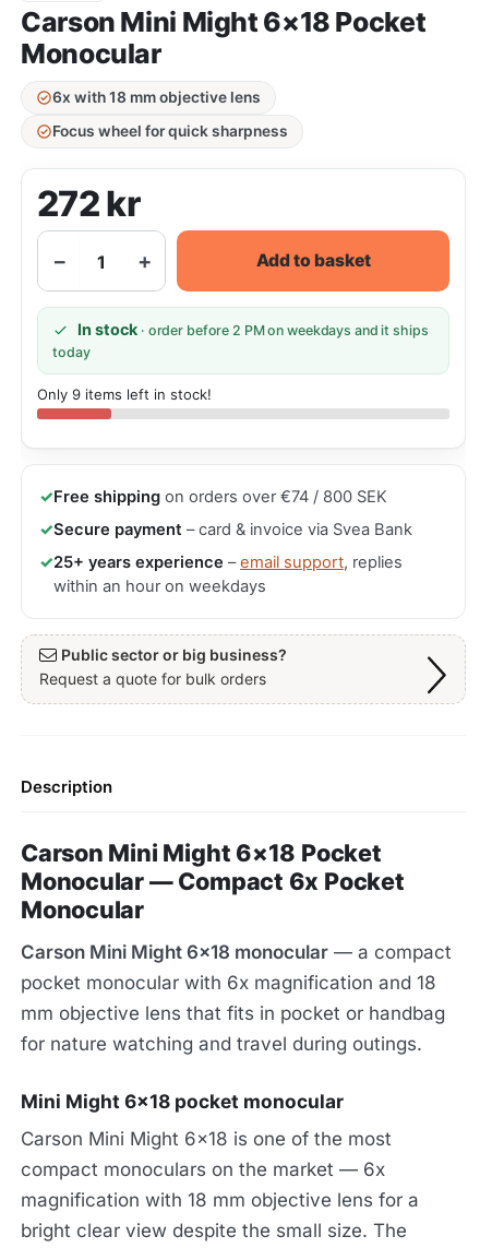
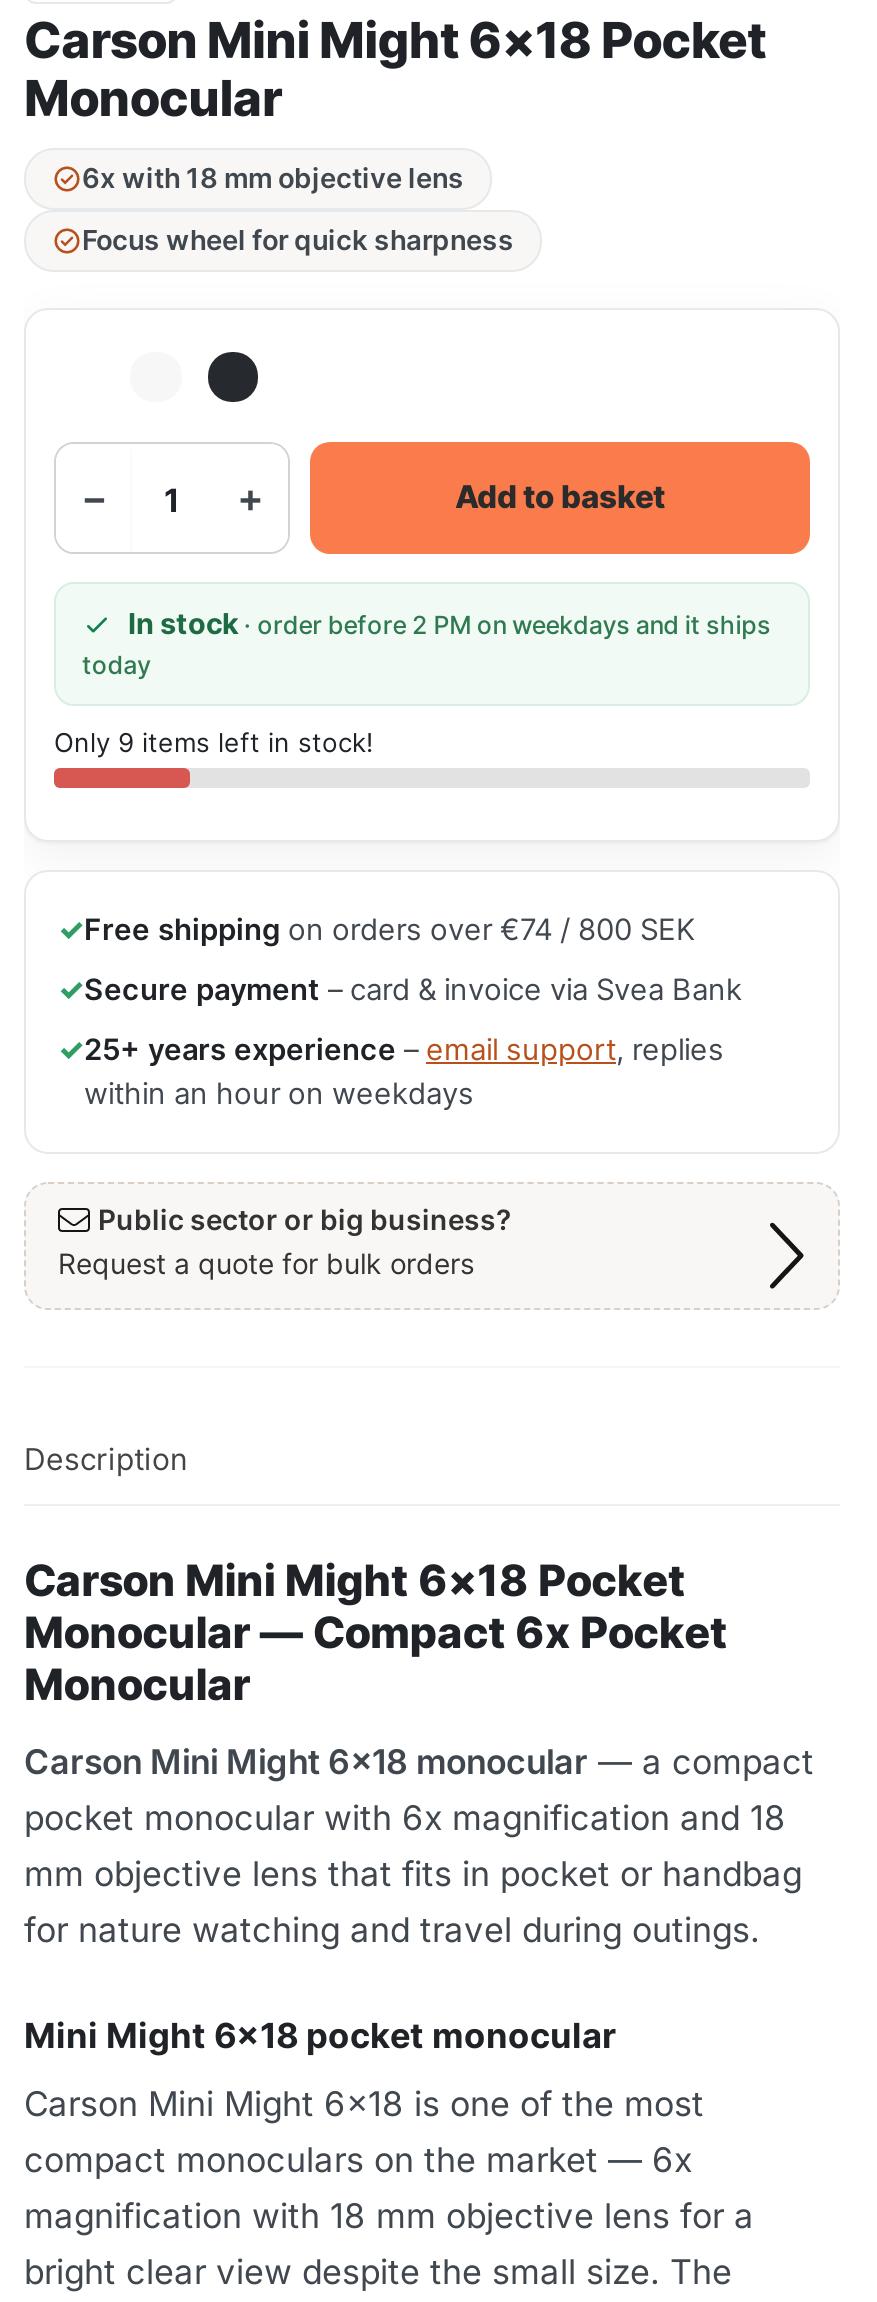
- 272 kr
